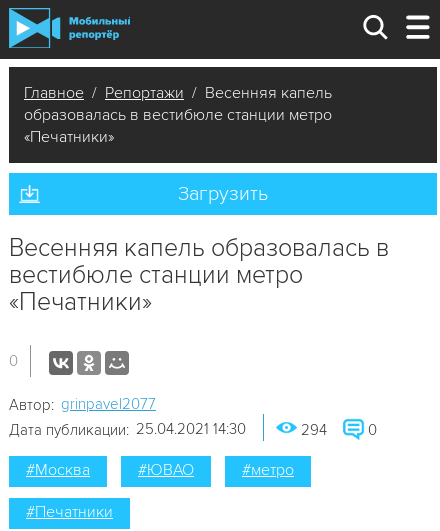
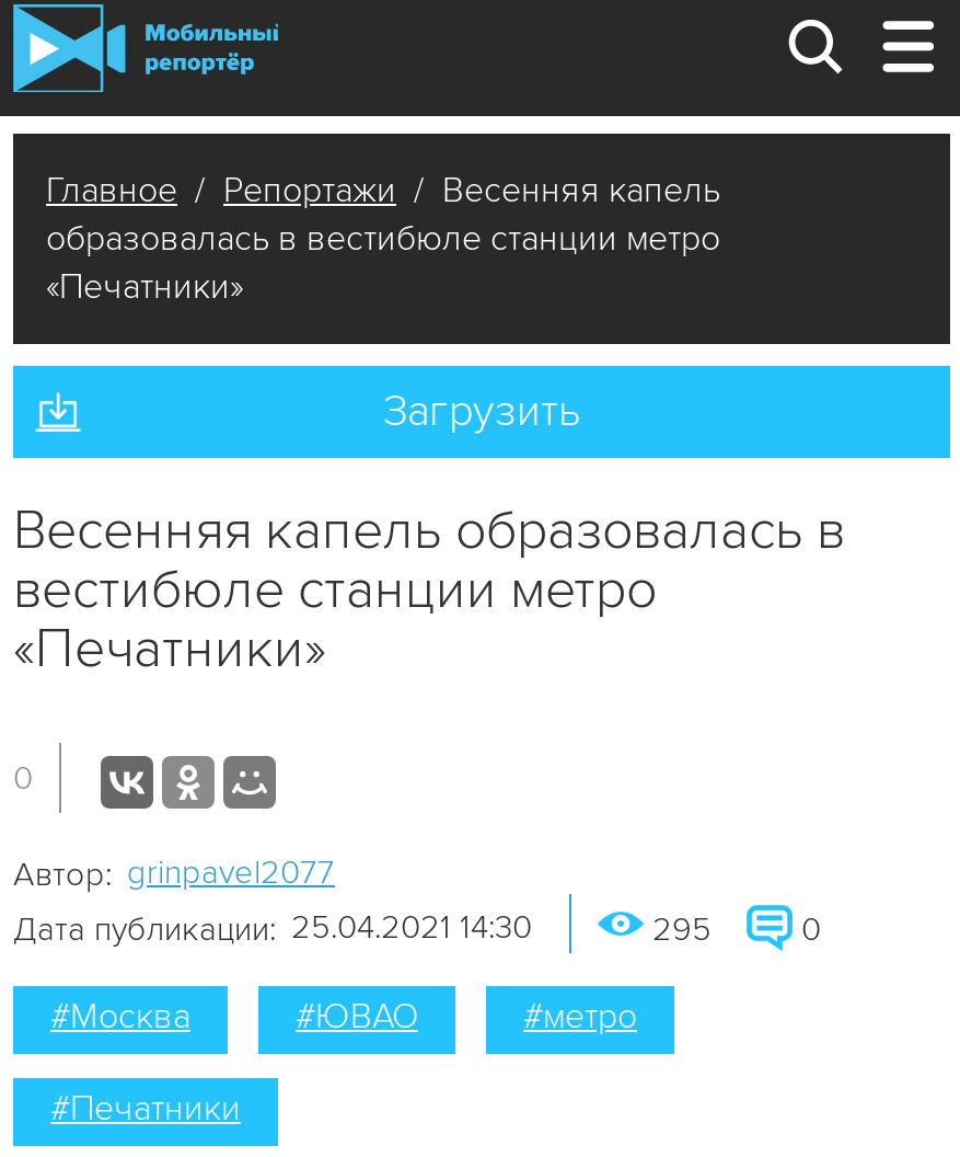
- 294
+ 295
